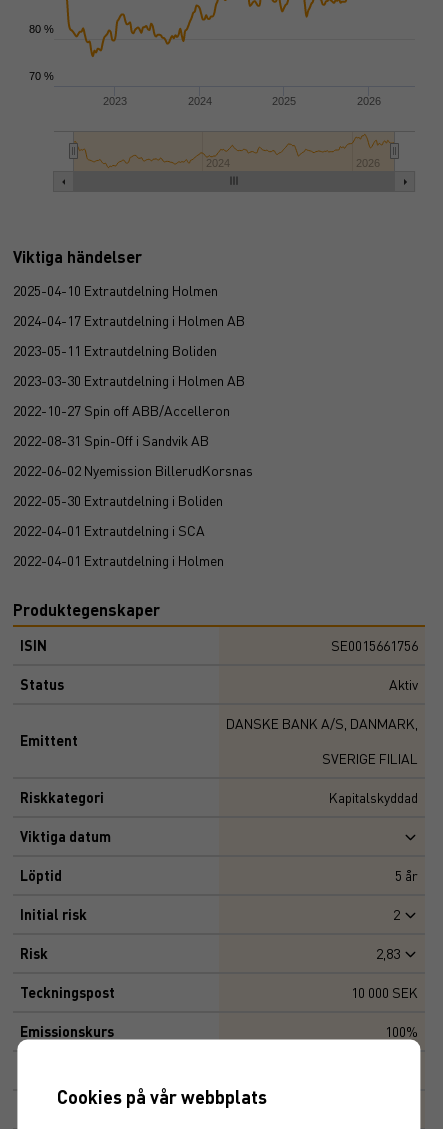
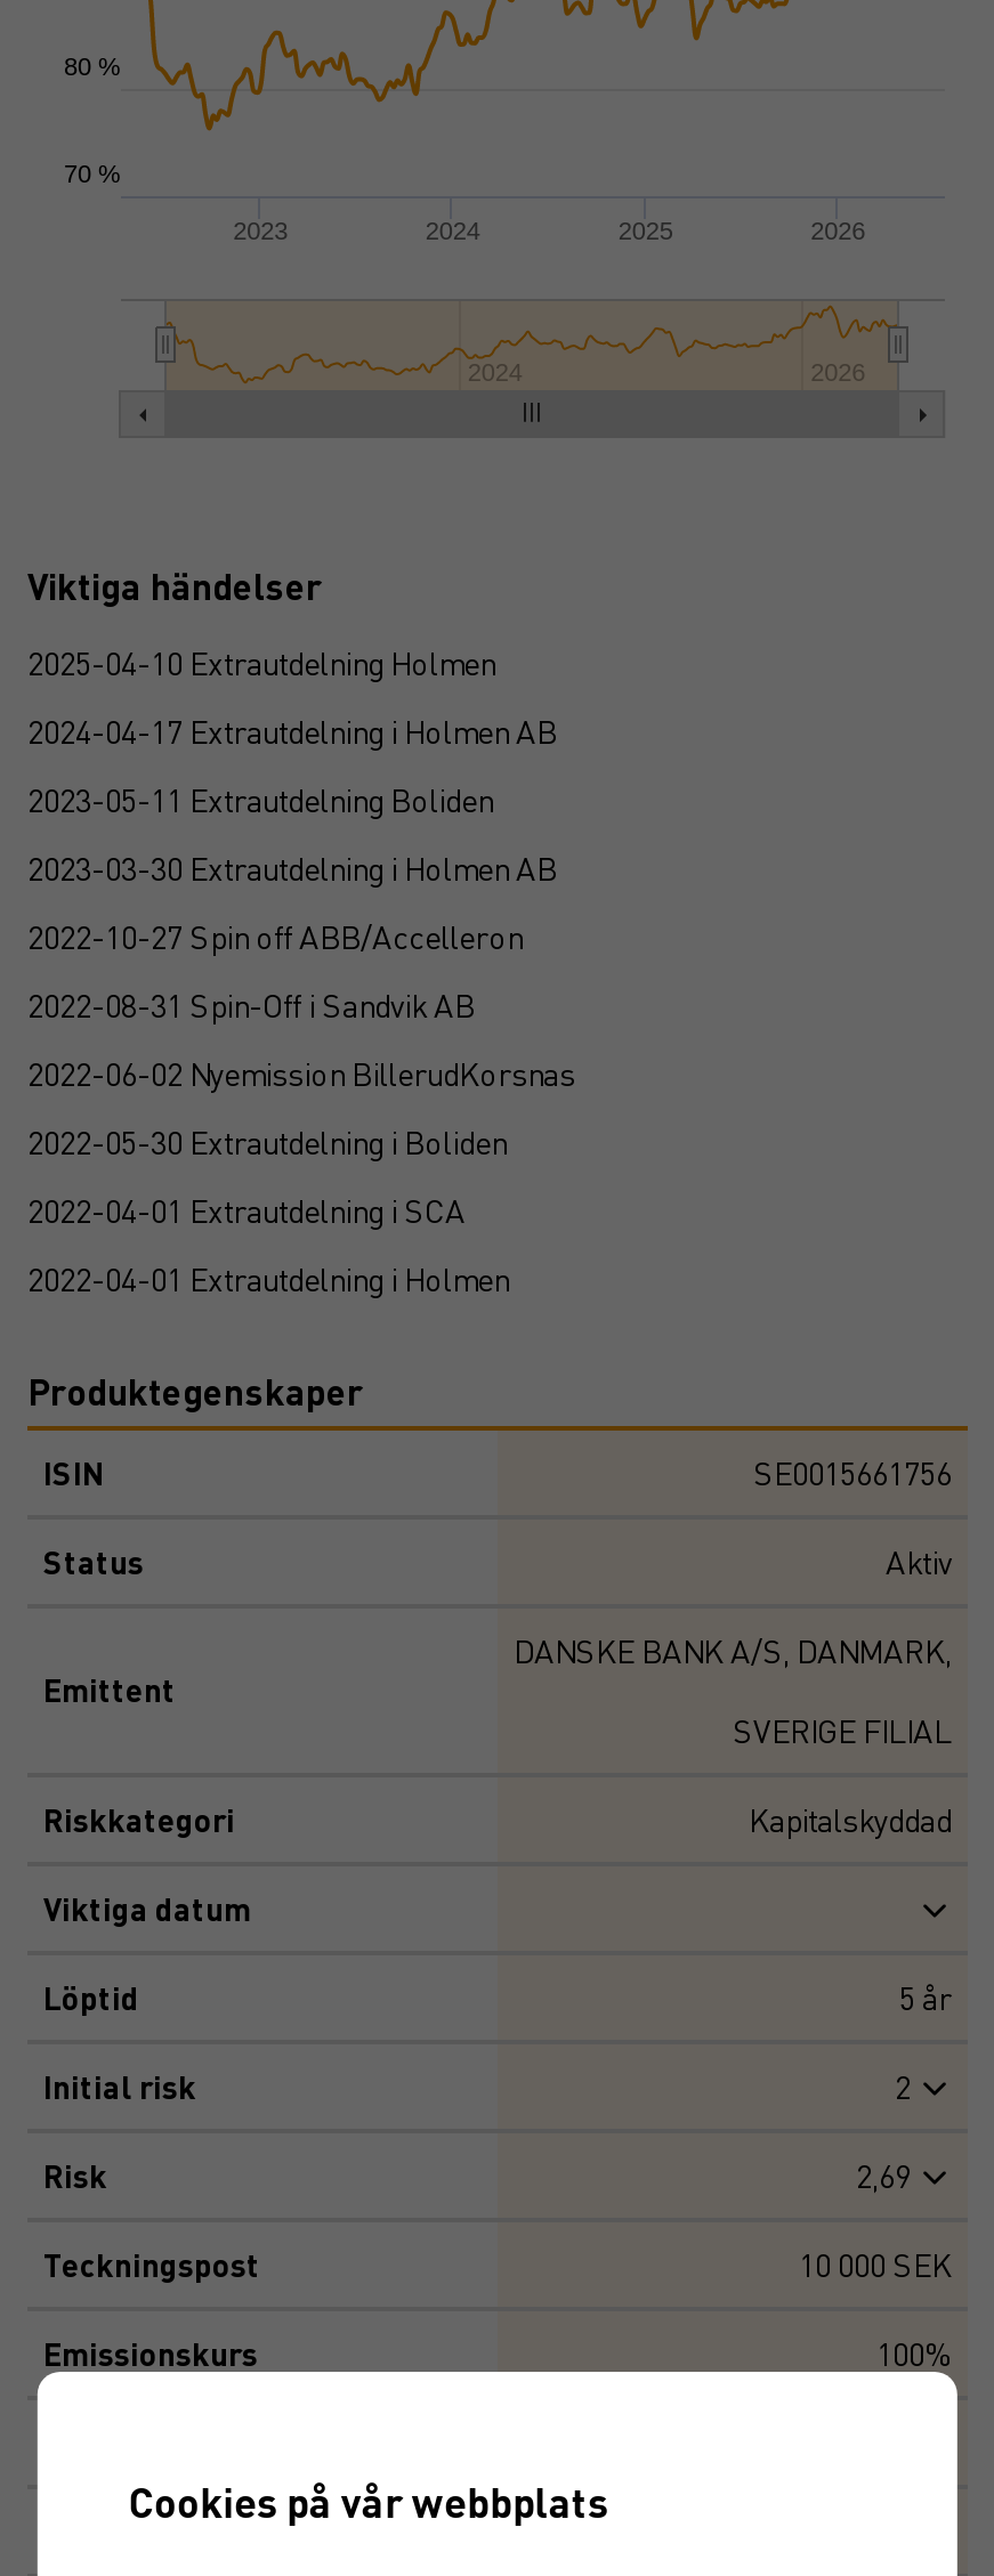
- 2,83
+ 2,69
